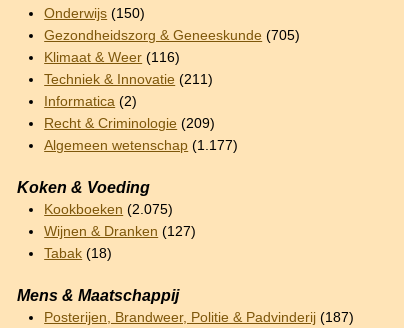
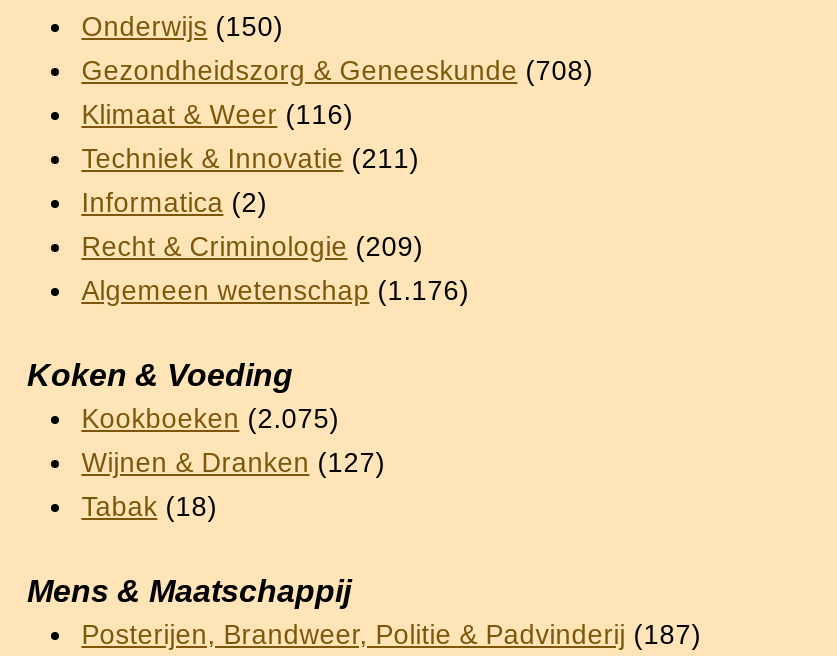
- Gezondheidszorg & Geneeskunde (705)
+ Gezondheidszorg & Geneeskunde (708)

- Algemeen wetenschap (1.177)
+ Algemeen wetenschap (1.176)
